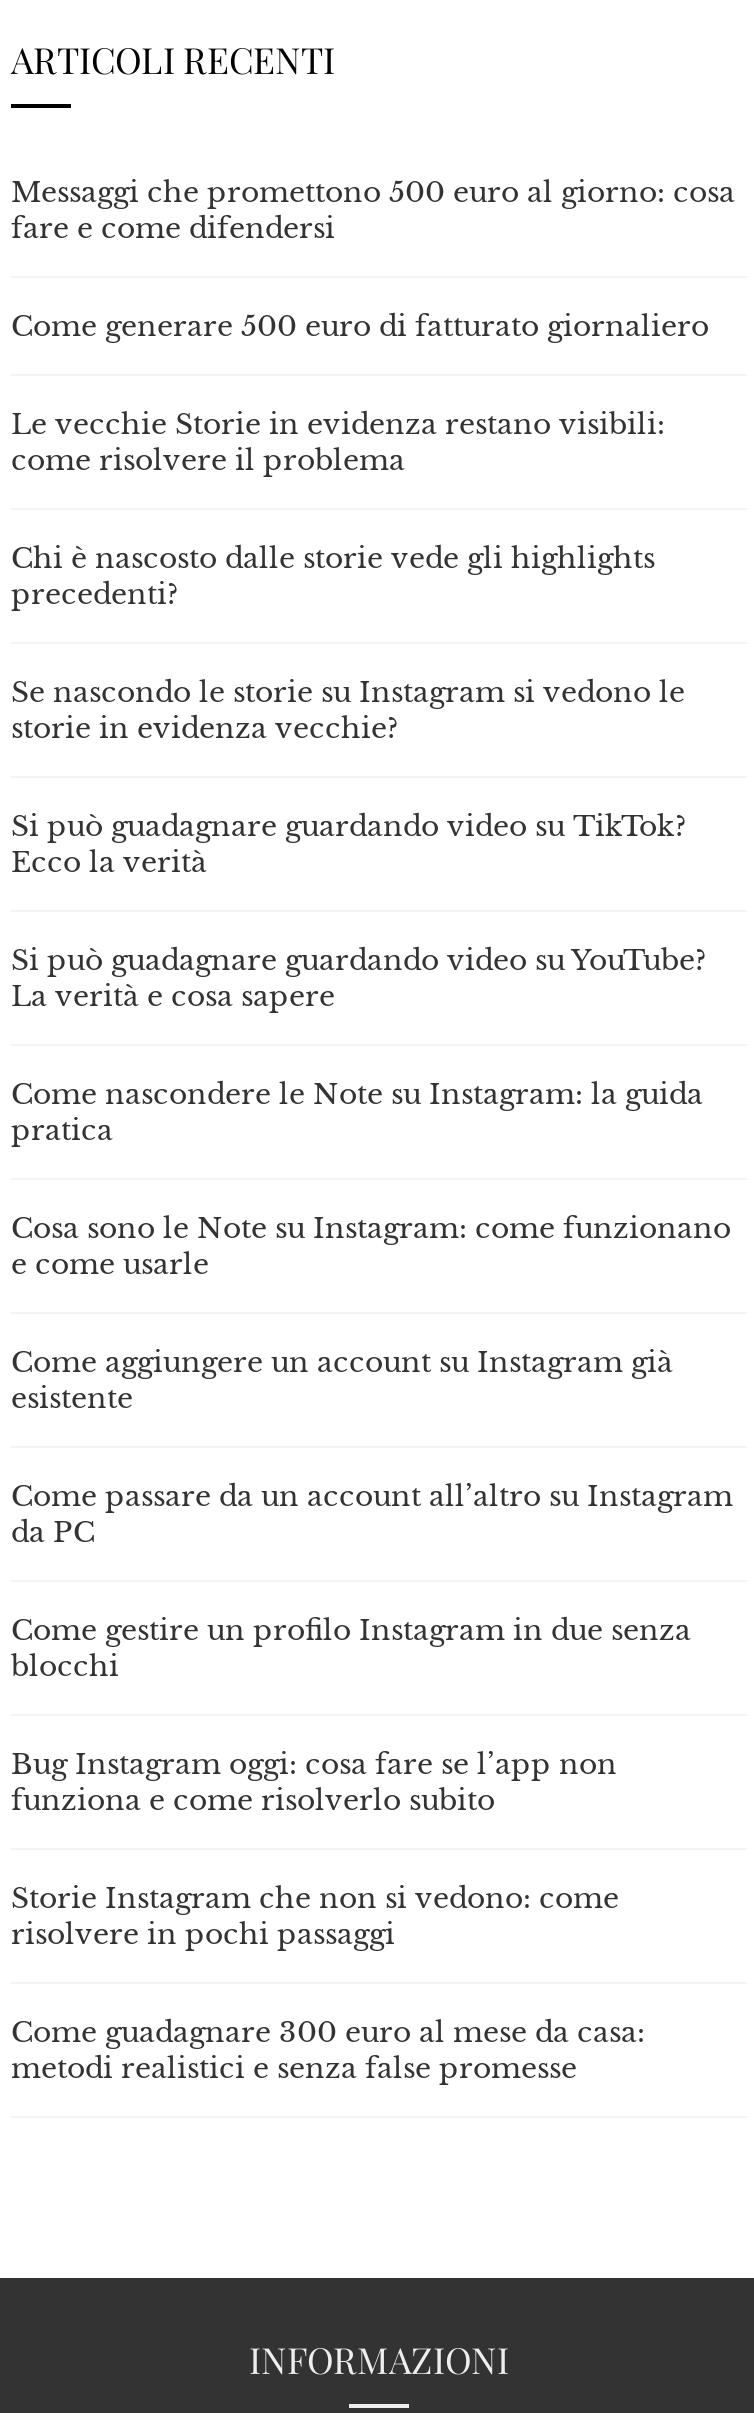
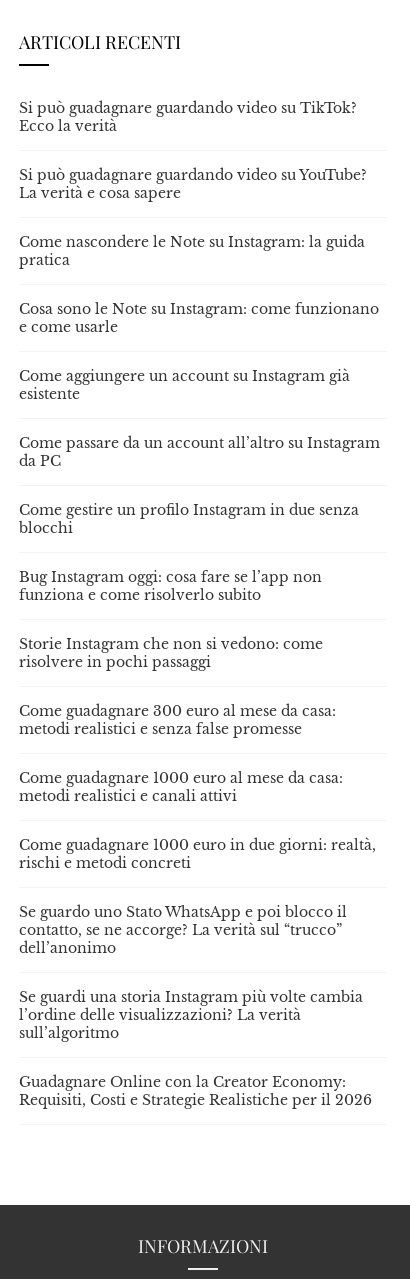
- Messaggi che promettono 500 euro al giorno: cosa
- fare e come difendersi
- Come generare 500 euro di fatturato giornaliero
- Le vecchie Storie in evidenza restano visibili:
- come risolvere il problema
- Chi è nascosto dalle storie vede gli highlights
- precedenti?
- Se nascondo le storie su Instagram si vedono le
- storie in evidenza vecchie?

moved up: Si può guadagnare guardando video su TikTok? | Ecco la verità | Si può guadagnare guardando video su YouTube? | ... | Come guadagnare 300 euro al mese da casa: | metodi realistici e senza false promesse

+ Come guadagnare 1000 euro al mese da casa:
+ metodi realistici e canali attivi
+ Come guadagnare 1000 euro in due giorni: realtà,
+ rischi e metodi concreti
+ Se guardo uno Stato WhatsApp e poi blocco il
+ contatto, se ne accorge? La verità sul “trucco”
+ dell’anonimo
+ Se guardi una storia Instagram più volte cambia
+ l’ordine delle visualizzazioni? La verità
+ sull’algoritmo
+ Guadagnare Online con la Creator Economy:
+ Requisiti, Costi e Strategie Realistiche per il 2026
